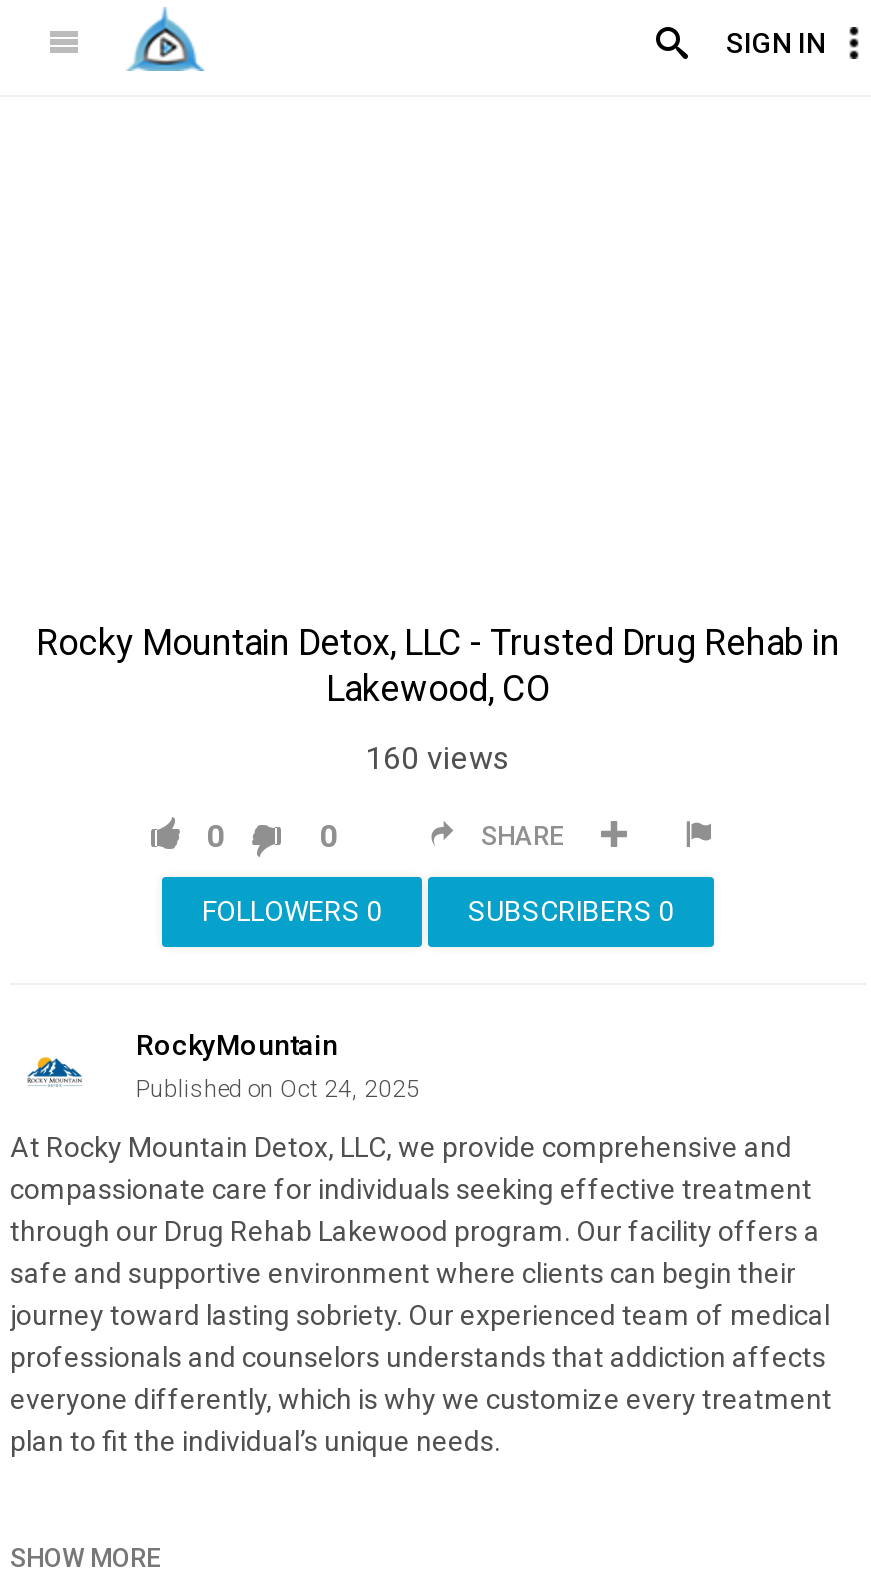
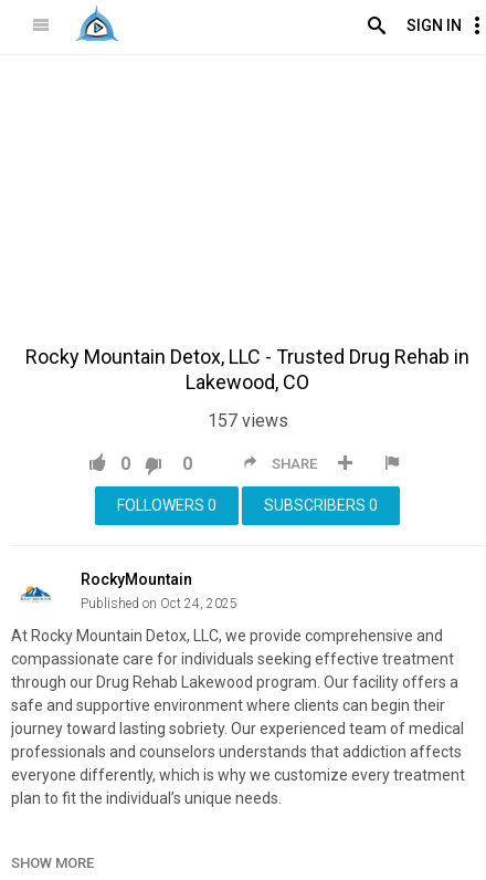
- 160 views
+ 157 views
